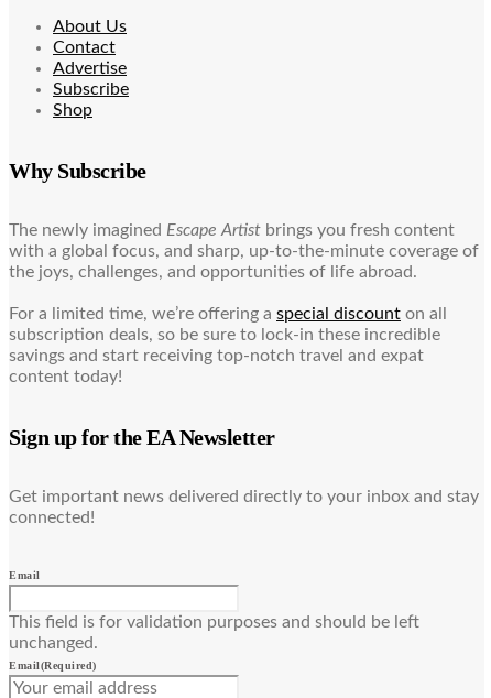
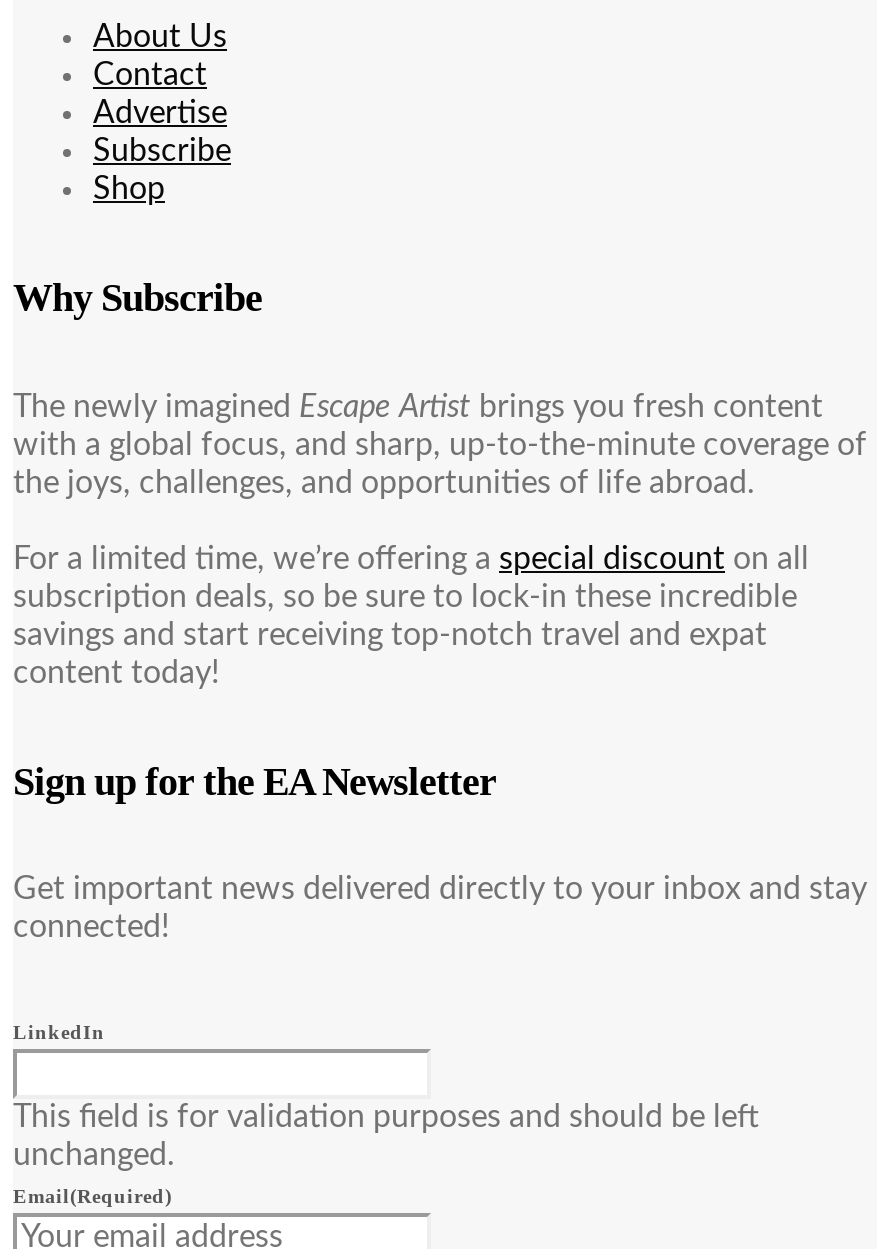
- Email
+ LinkedIn
